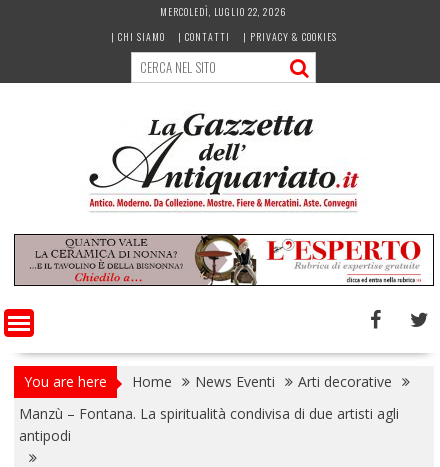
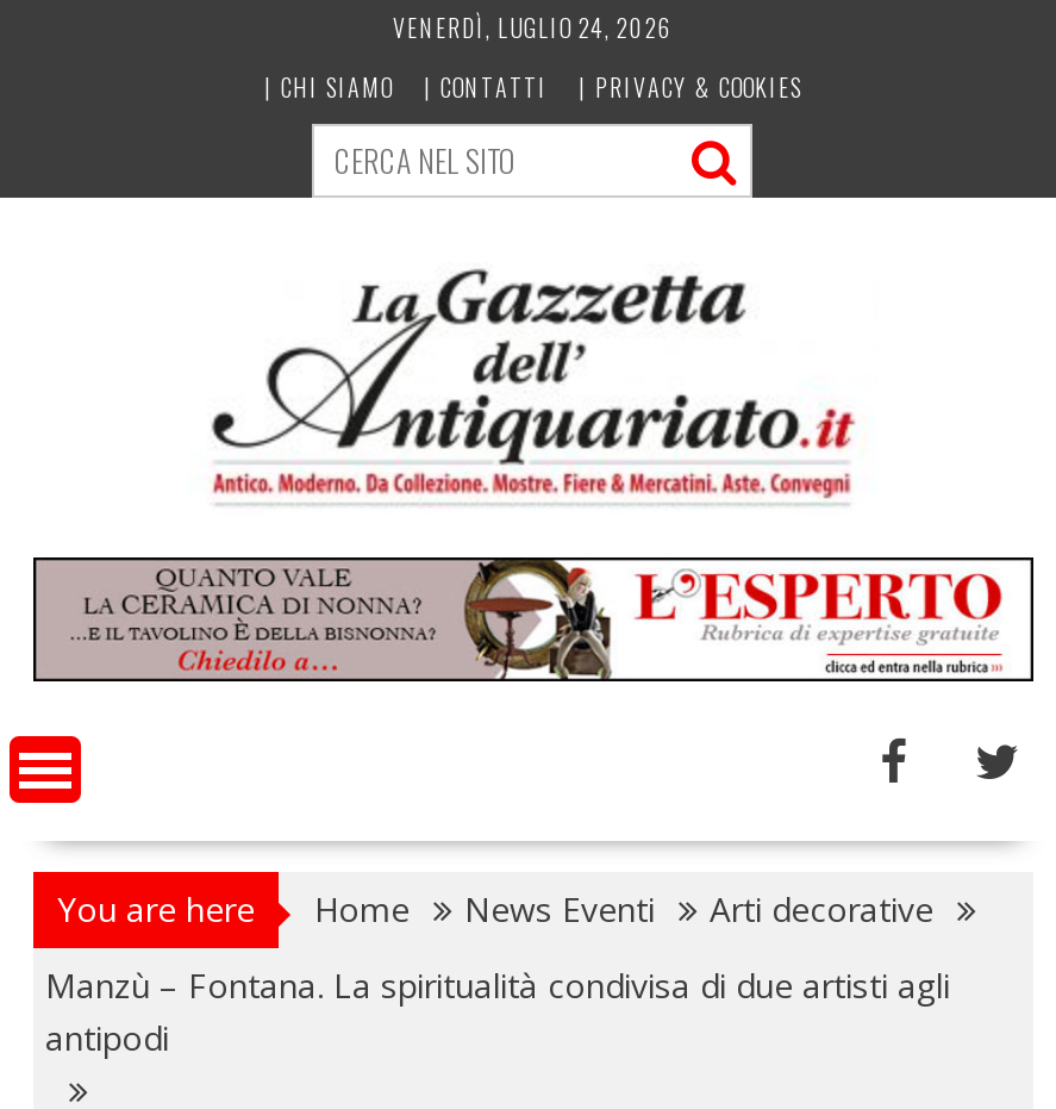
- MERCOLEDÌ, LUGLIO 22, 2026
+ VENERDÌ, LUGLIO 24, 2026
